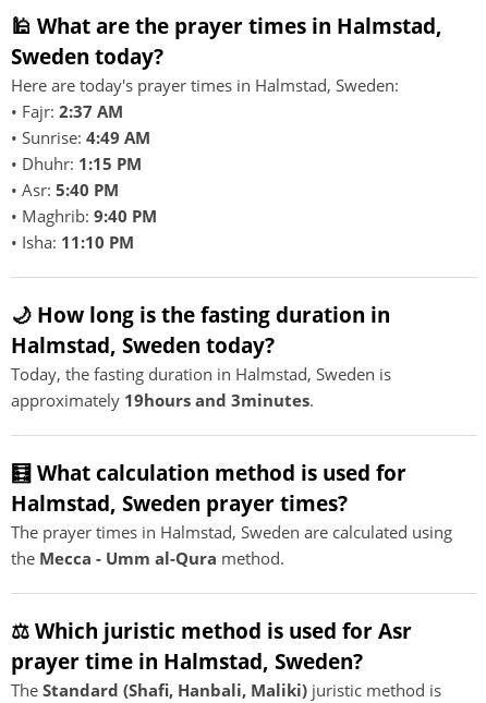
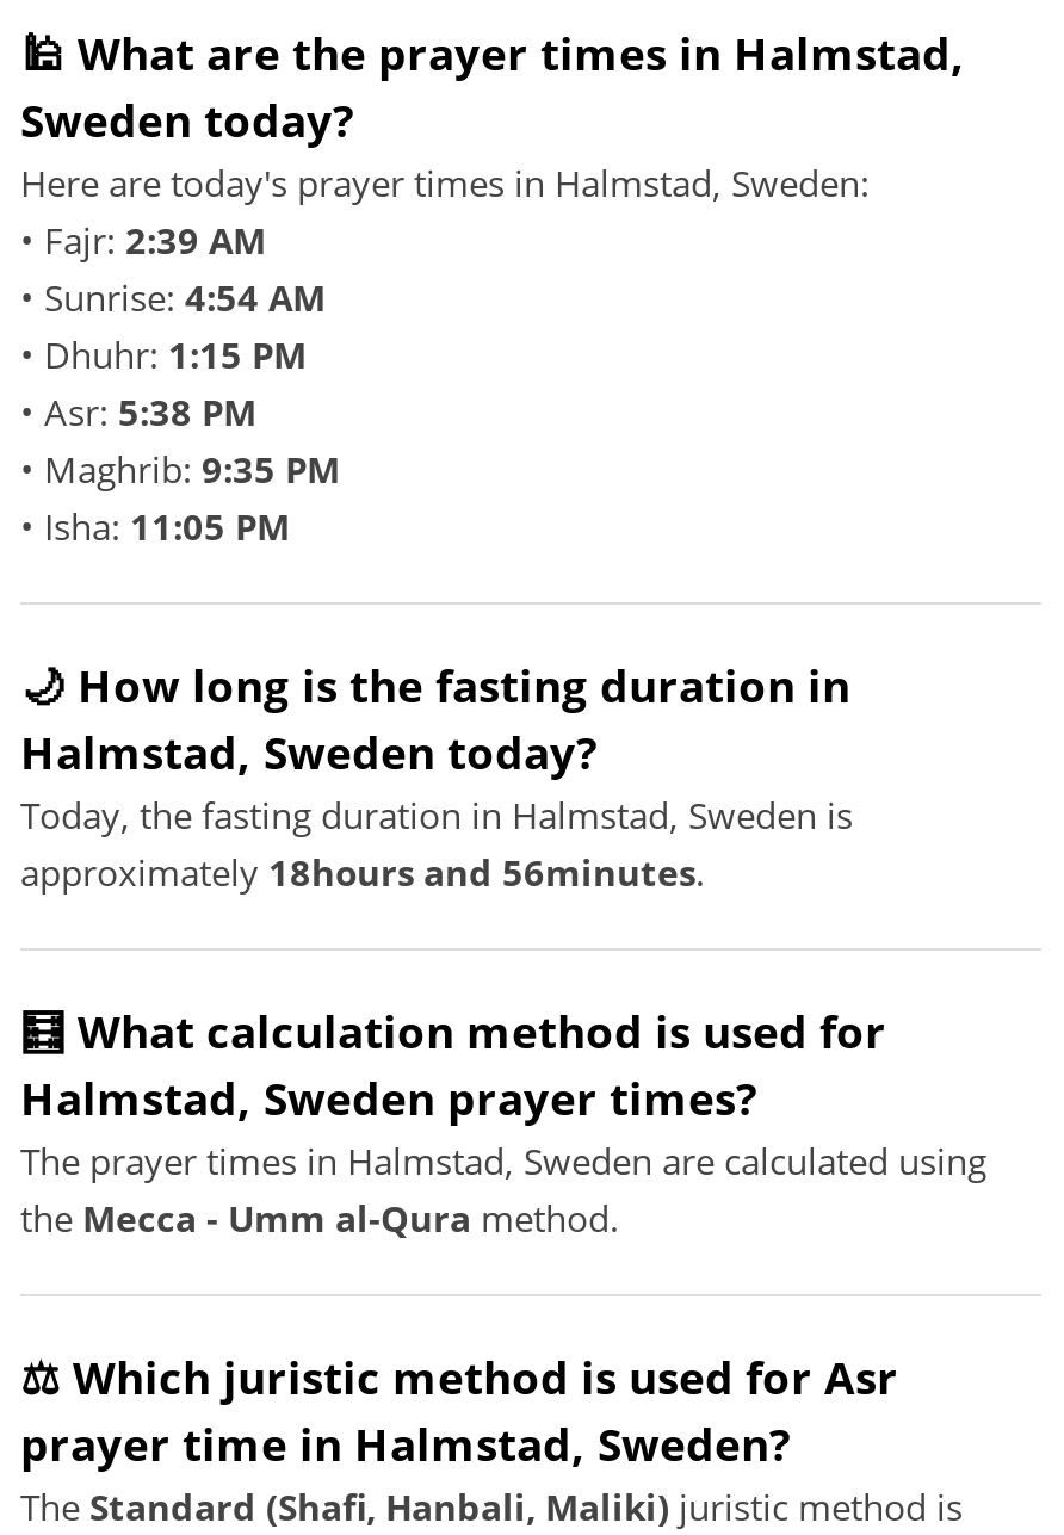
- • Fajr: 2:37 AM
+ • Fajr: 2:39 AM

- • Sunrise: 4:49 AM
+ • Sunrise: 4:54 AM

- • Asr: 5:40 PM
+ • Asr: 5:38 PM

- • Maghrib: 9:40 PM
+ • Maghrib: 9:35 PM

- • Isha: 11:10 PM
+ • Isha: 11:05 PM

- approximately 19hours and 3minutes.
+ approximately 18hours and 56minutes.
